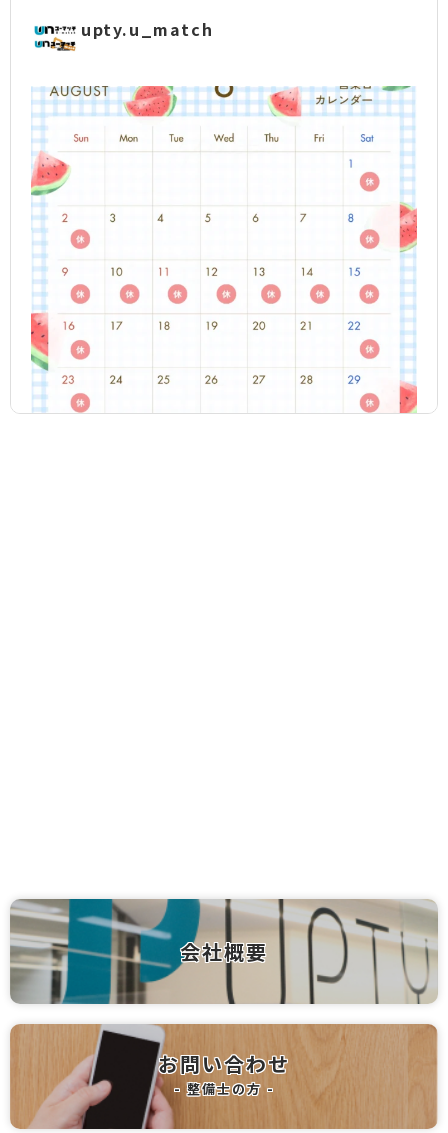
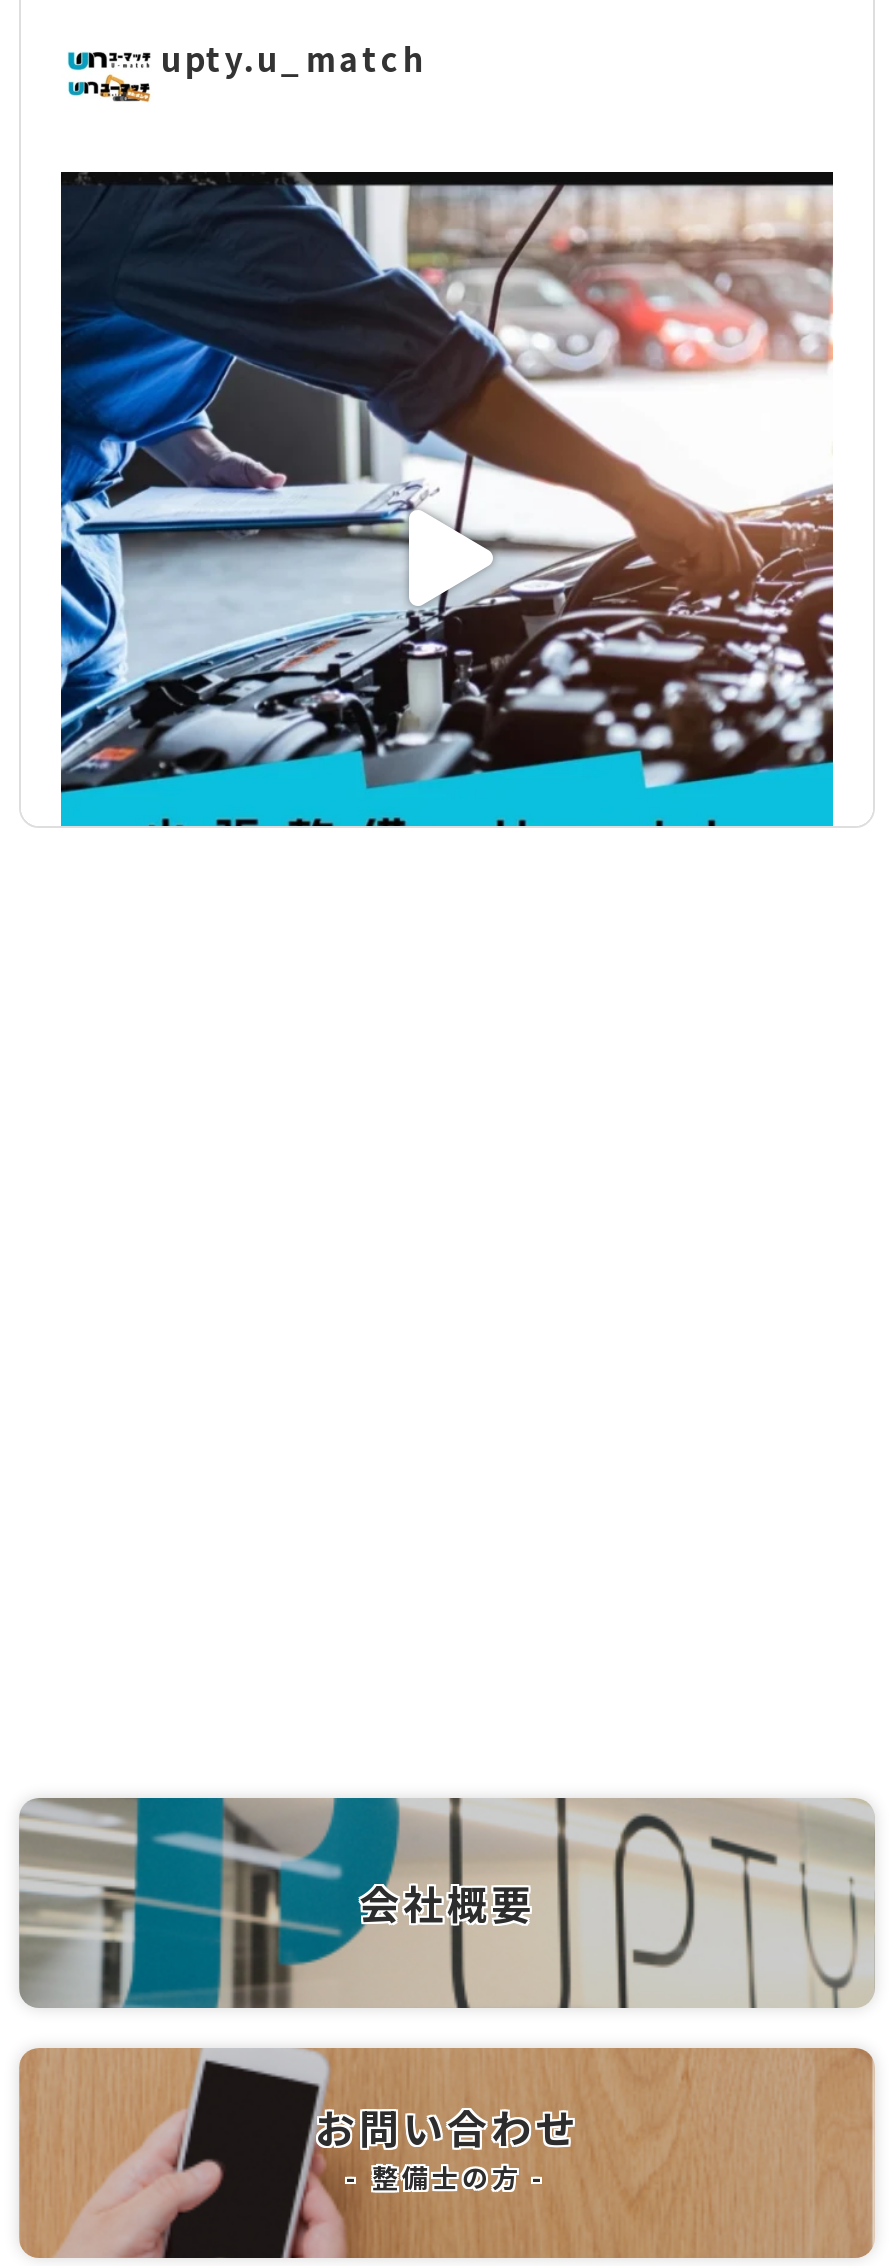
- [image]
+ [image]
